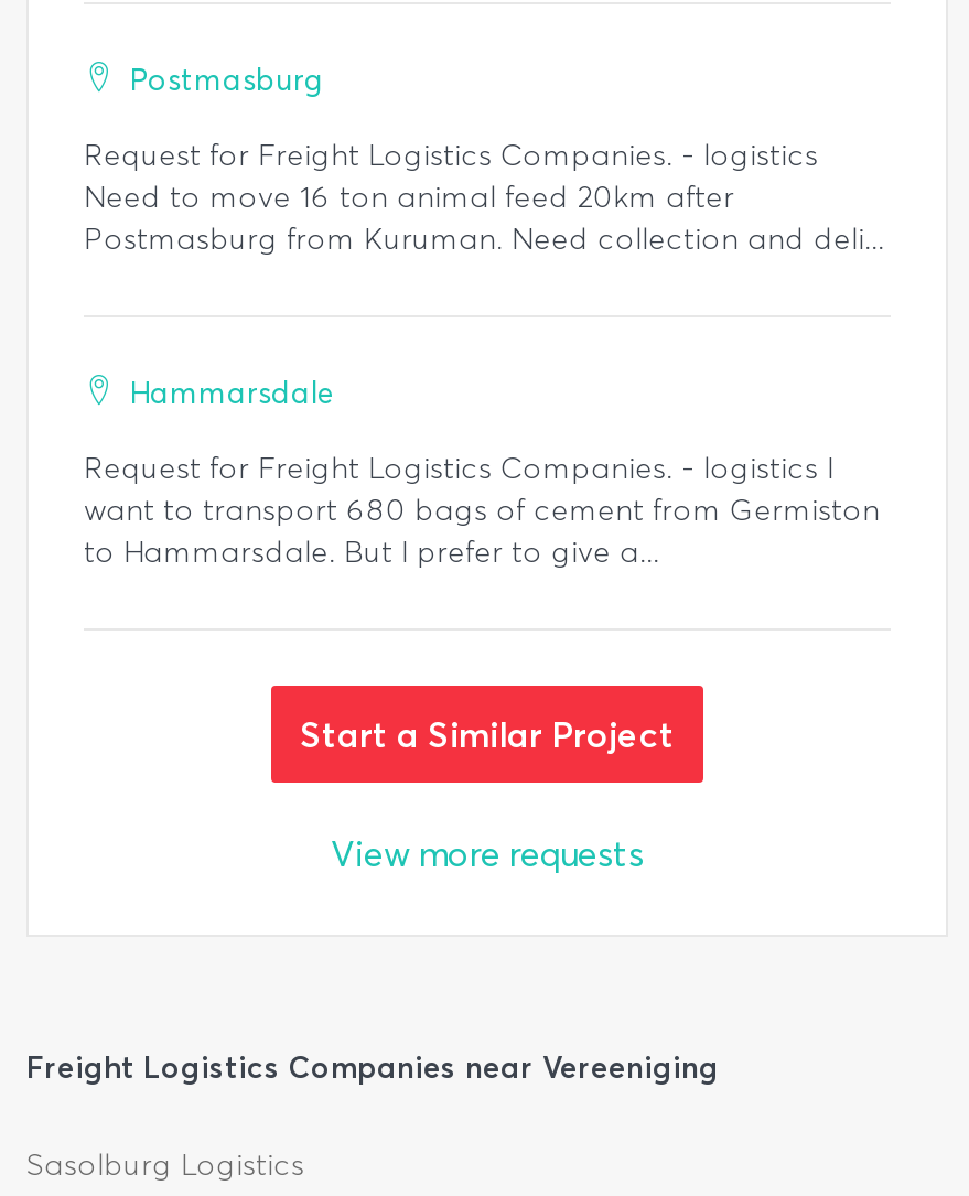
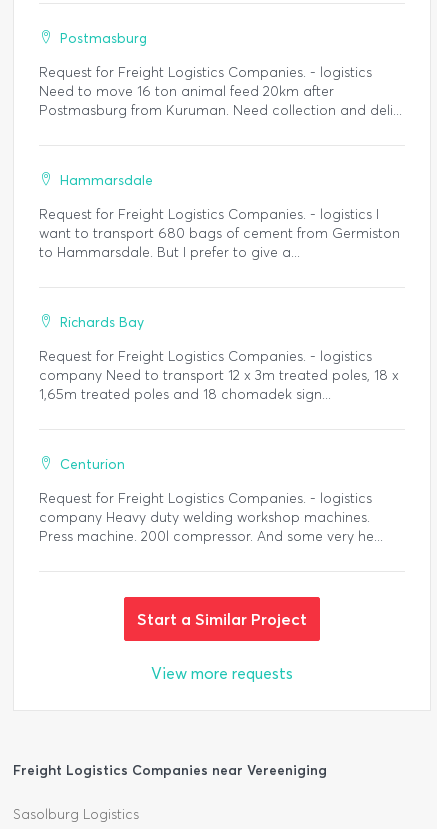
+ Richards Bay
+ Request for Freight Logistics Companies. - logistics
+ company Need to transport 12 x 3m treated poles, 18 x
+ 1,65m treated poles and 18 chomadek sign...

+ Centurion
+ Request for Freight Logistics Companies. - logistics
+ company Heavy duty welding workshop machines.
+ Press machine. 200l compressor. And some very he...
